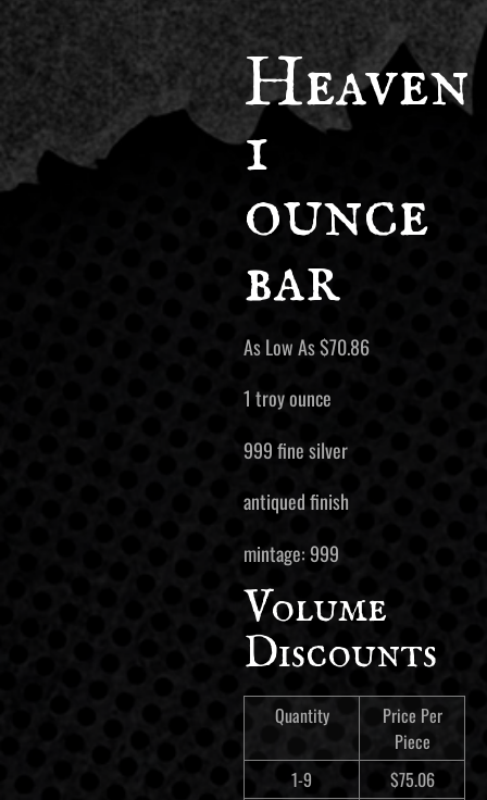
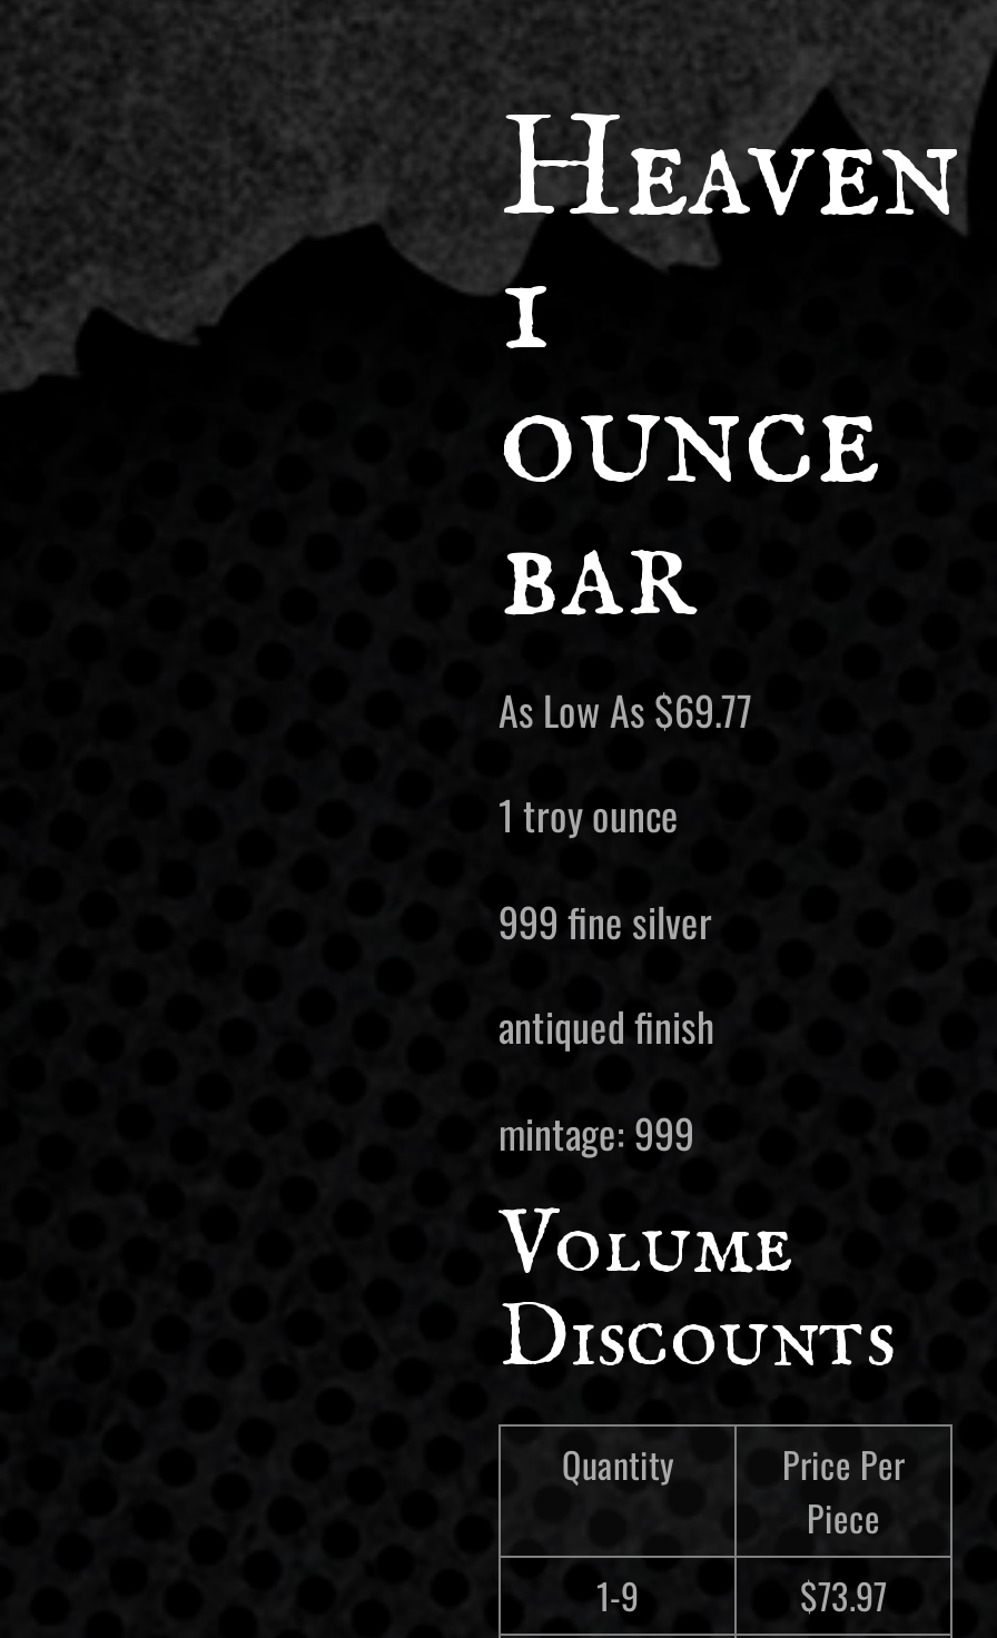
- As Low As $70.86
+ As Low As $69.77

- $75.06
+ $73.97
